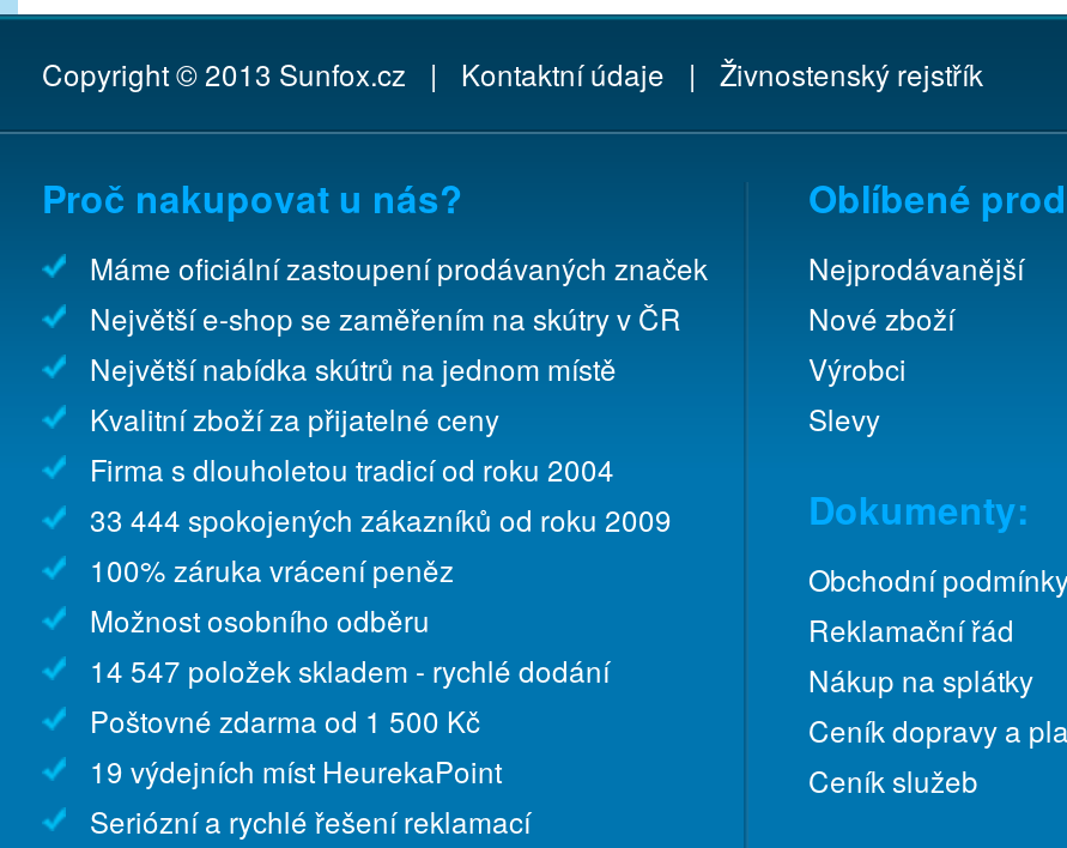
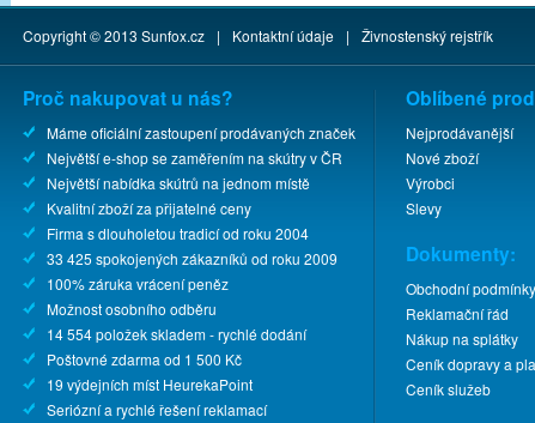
- 33 444 spokojených zákazníků od roku 2009
+ 33 425 spokojených zákazníků od roku 2009

- 14 547 položek skladem - rychlé dodání
+ 14 554 položek skladem - rychlé dodání
